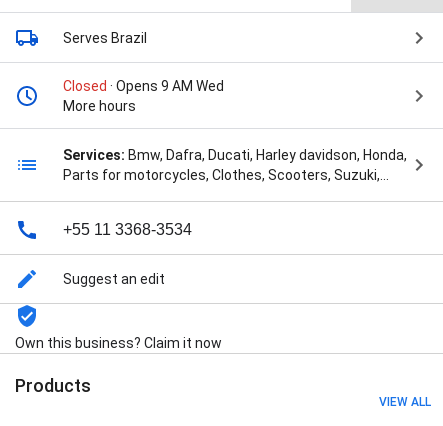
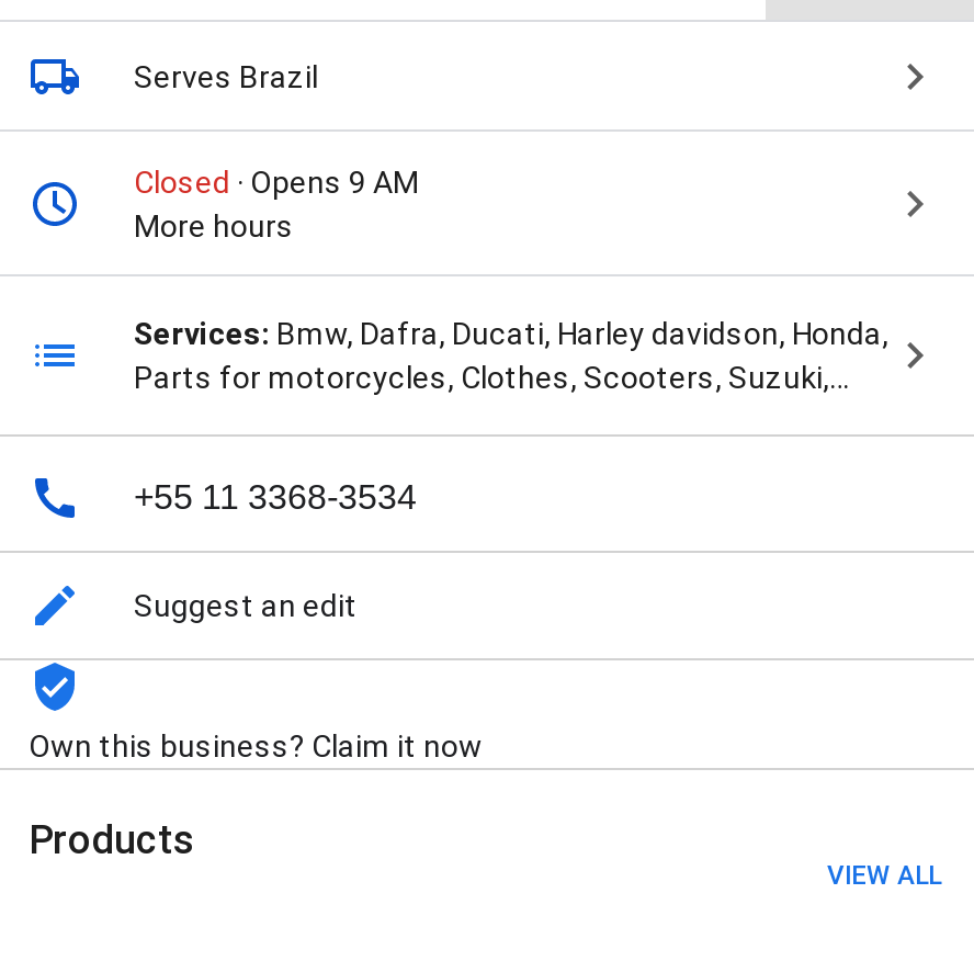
- Closed · Opens 9 AM Wed
+ Closed · Opens 9 AM
